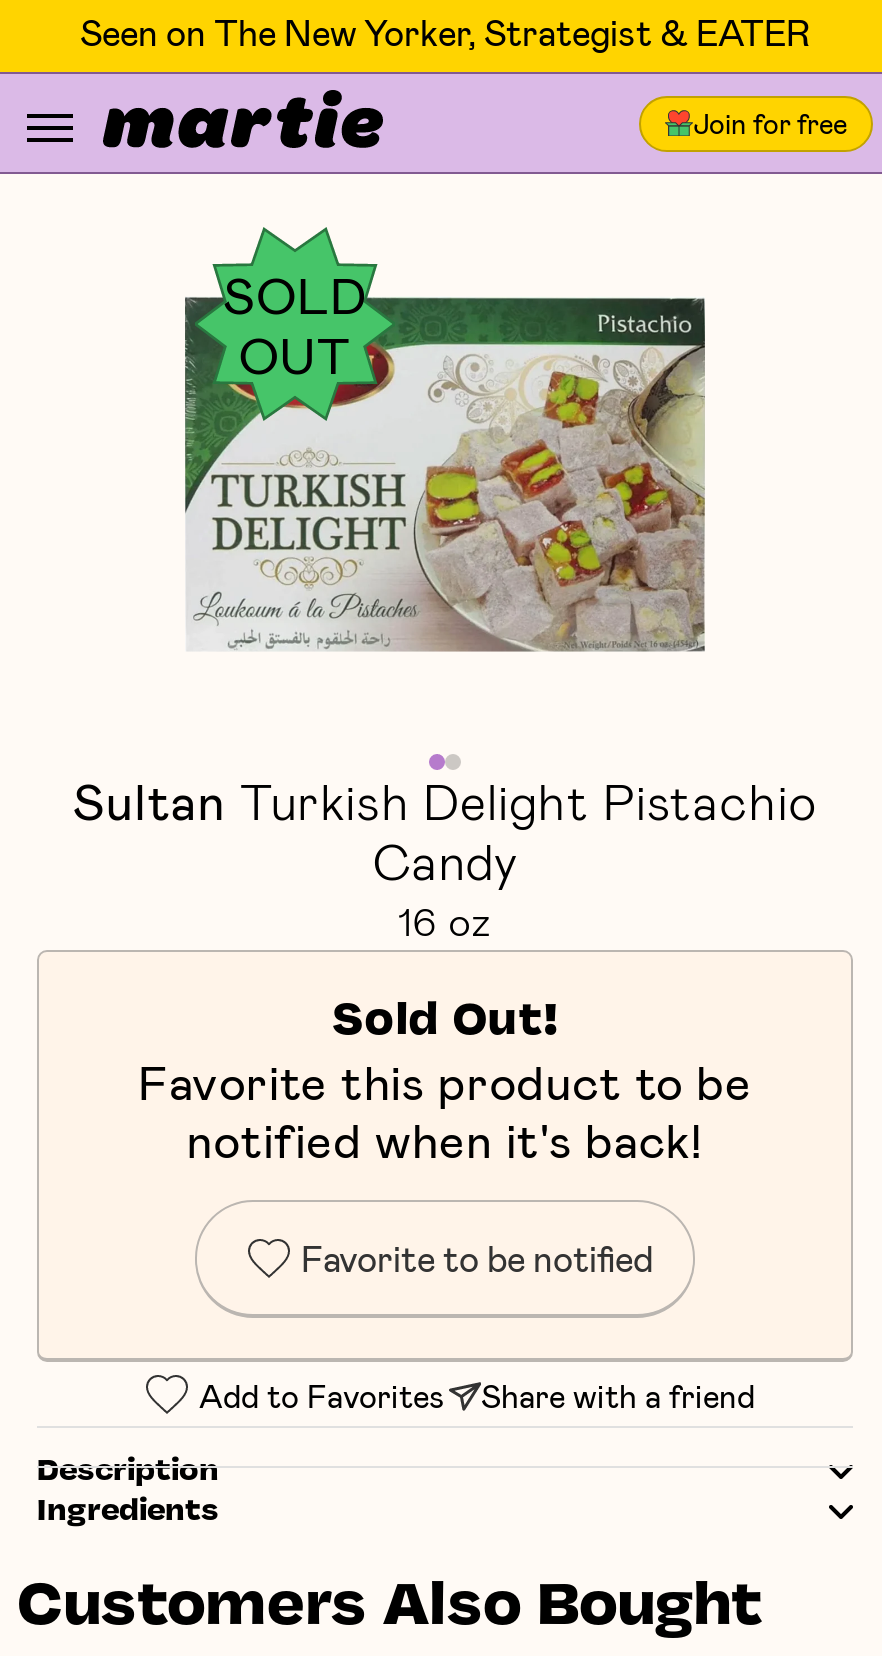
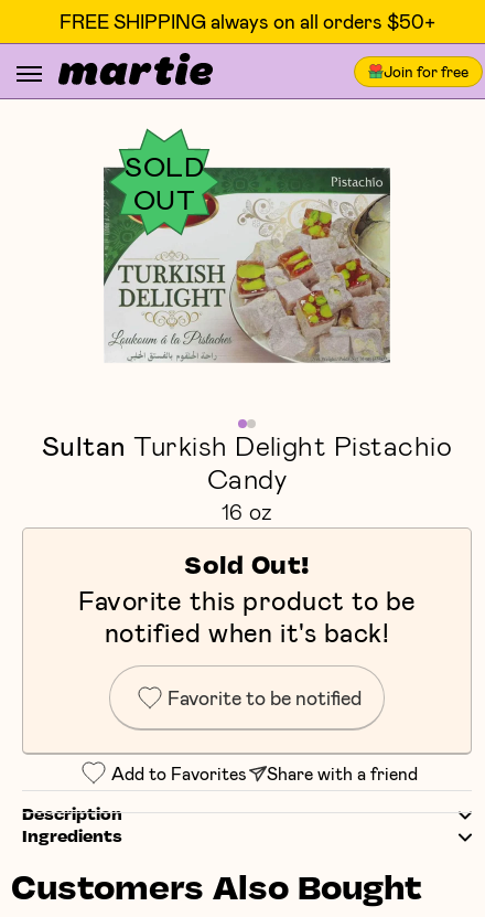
- Seen on The New Yorker, Strategist & EATER
+ FREE SHIPPING always on all orders $50+
